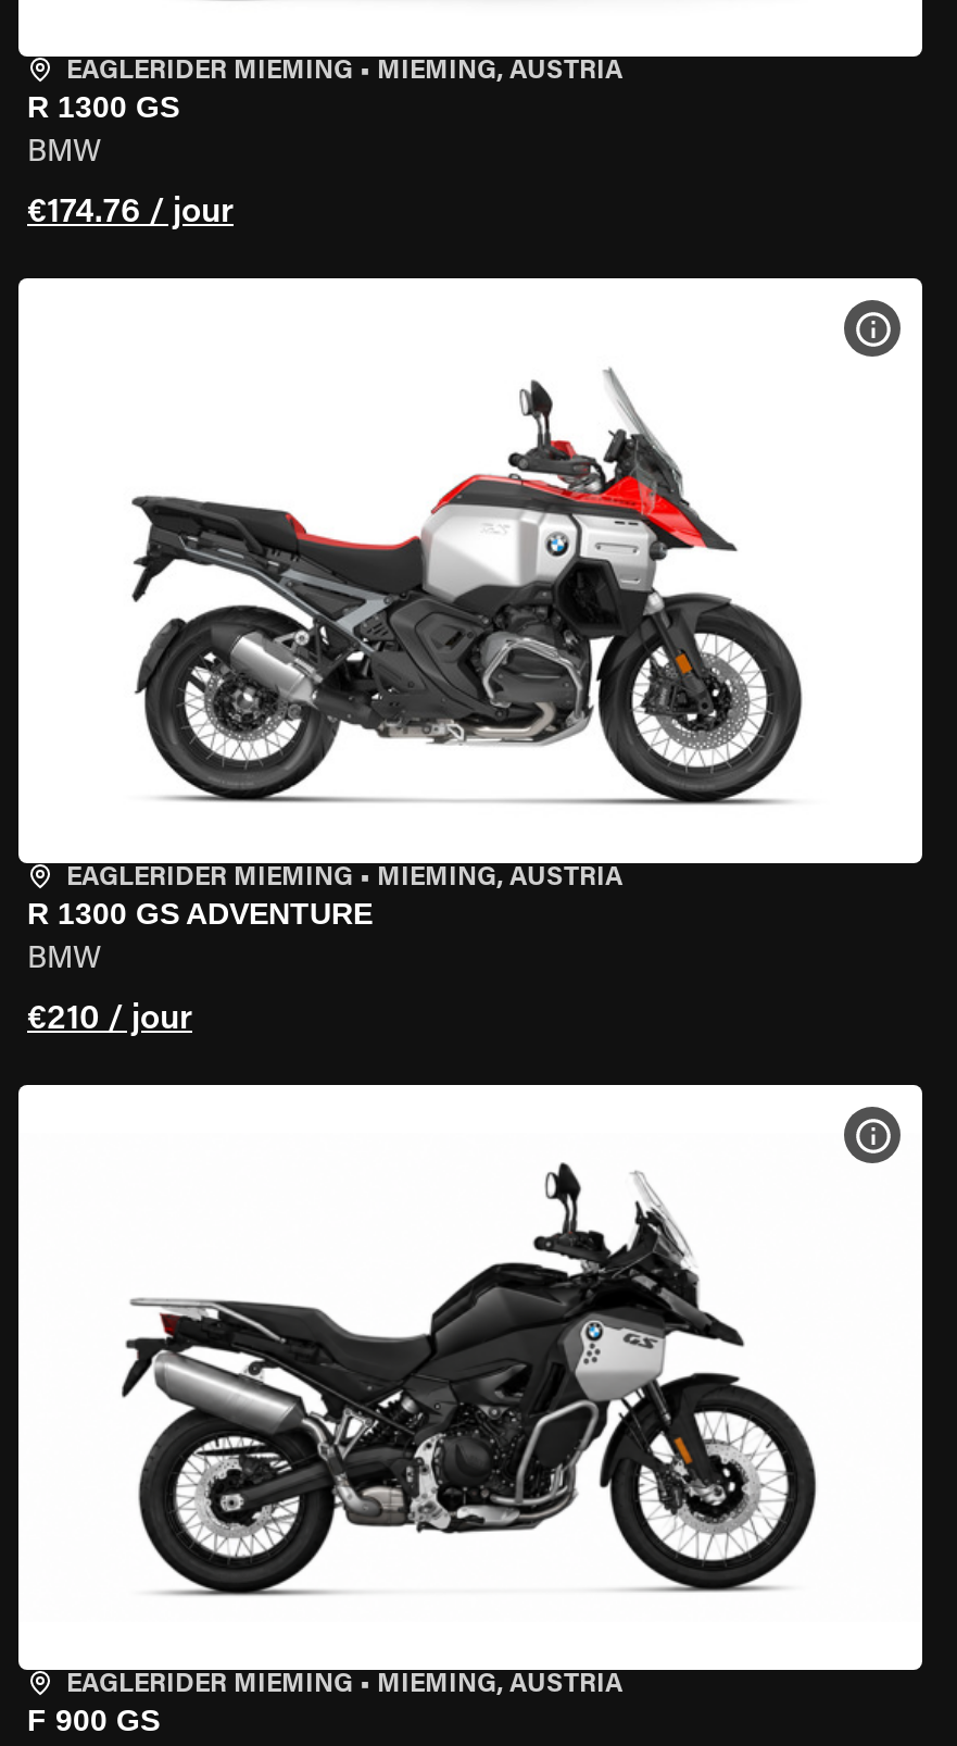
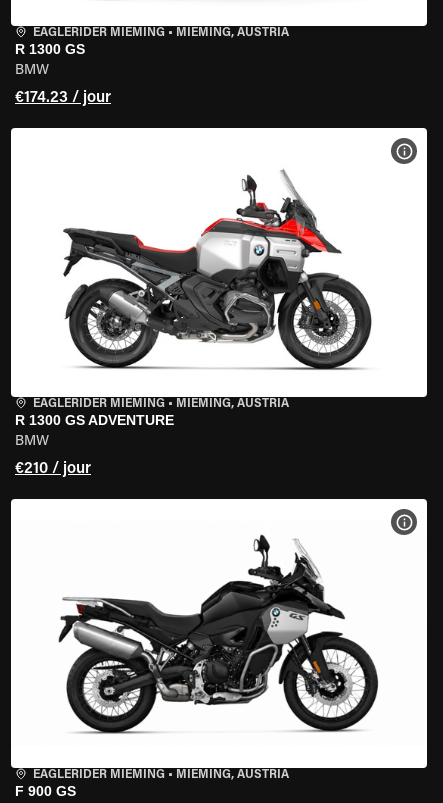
- €174.76 / jour
+ €174.23 / jour
